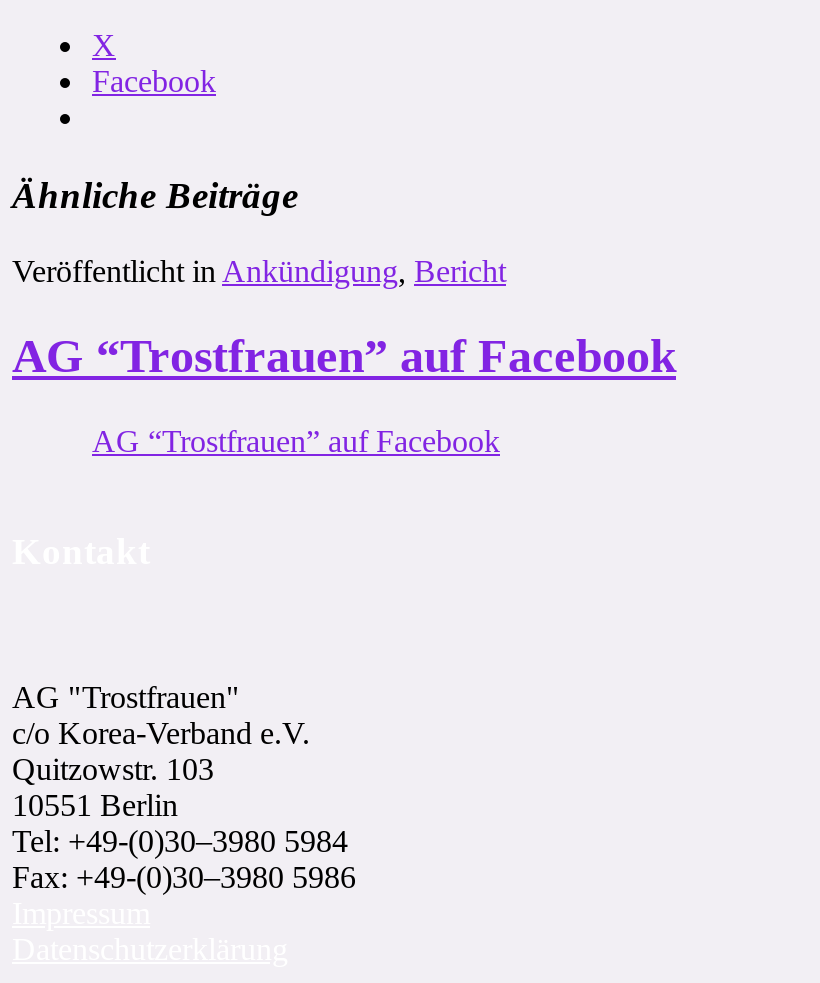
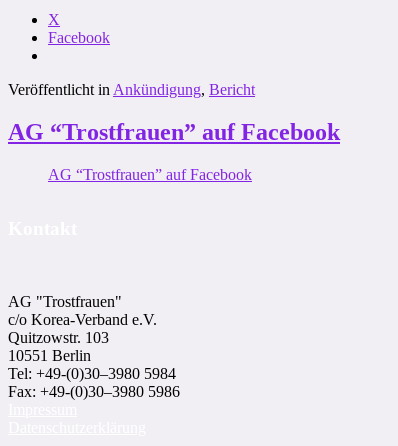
- Ähnliche Beiträge
